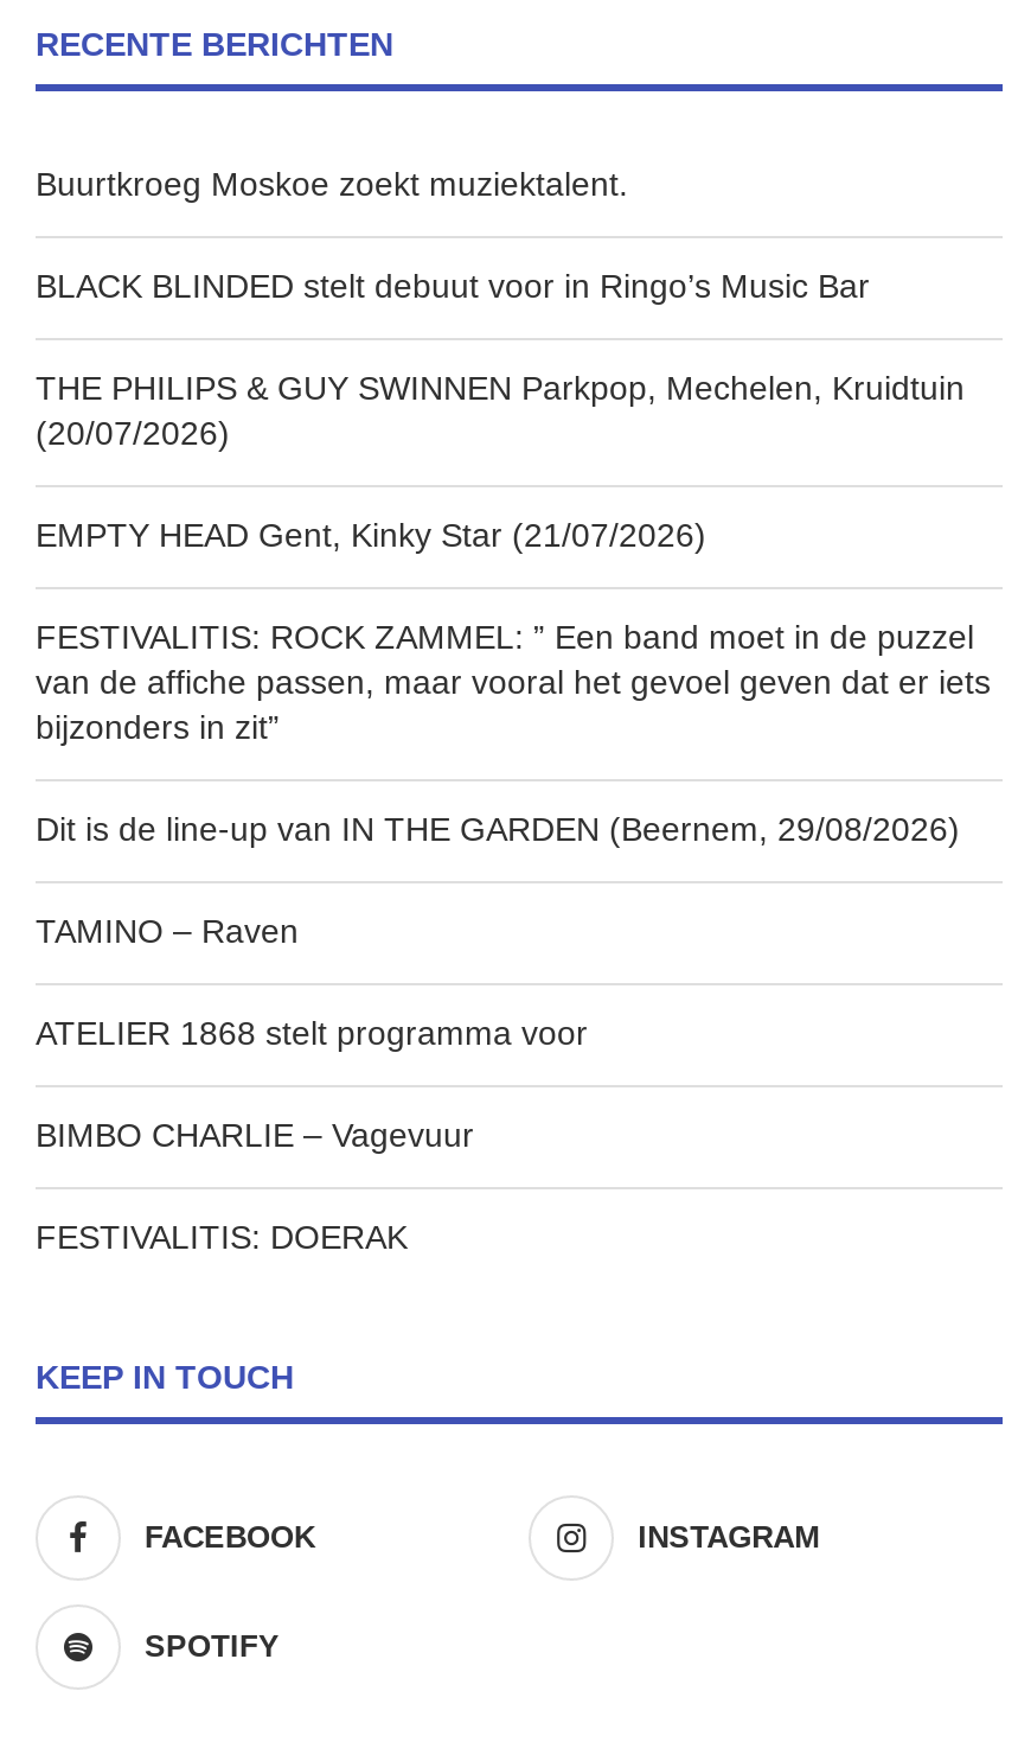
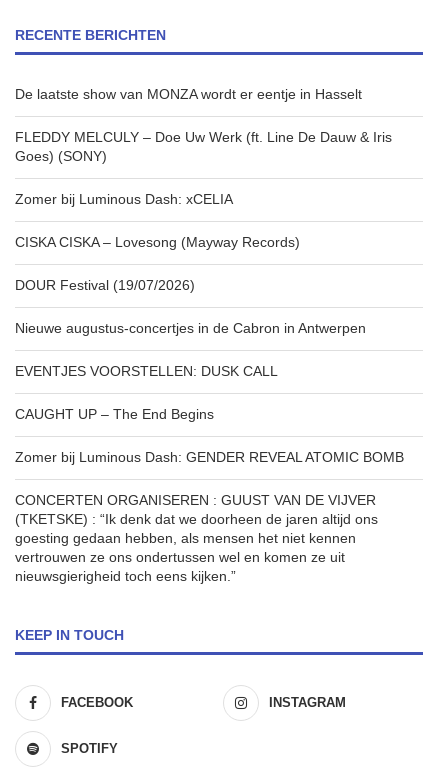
- Buurtkroeg Moskoe zoekt muziektalent.
+ De laatste show van MONZA wordt er eentje in Hasselt

- BLACK BLINDED stelt debuut voor in Ringo’s Music Bar
+ FLEDDY MELCULY – Doe Uw Werk (ft. Line De Dauw & Iris
+ Goes) (SONY)

- THE PHILIPS & GUY SWINNEN Parkpop, Mechelen, Kruidtuin
- (20/07/2026)
+ Zomer bij Luminous Dash: xCELIA

- EMPTY HEAD Gent, Kinky Star (21/07/2026)
+ CISKA CISKA – Lovesong (Mayway Records)

- FESTIVALITIS: ROCK ZAMMEL: ” Een band moet in de puzzel
- van de affiche passen, maar vooral het gevoel geven dat er iets
- bijzonders in zit”
+ DOUR Festival (19/07/2026)

- Dit is de line-up van IN THE GARDEN (Beernem, 29/08/2026)
+ Nieuwe augustus-concertjes in de Cabron in Antwerpen

- TAMINO – Raven
+ EVENTJES VOORSTELLEN: DUSK CALL

- ATELIER 1868 stelt programma voor
+ CAUGHT UP – The End Begins

- BIMBO CHARLIE – Vagevuur
+ Zomer bij Luminous Dash: GENDER REVEAL ATOMIC BOMB

- FESTIVALITIS: DOERAK
+ CONCERTEN ORGANISEREN : GUUST VAN DE VIJVER
+ (TKETSKE) : “Ik denk dat we doorheen de jaren altijd ons
+ goesting gedaan hebben, als mensen het niet kennen
+ vertrouwen ze ons ondertussen wel en komen ze uit
+ nieuwsgierigheid toch eens kijken.”
